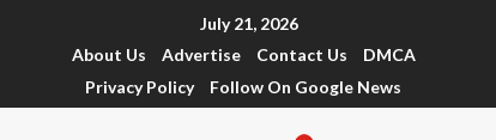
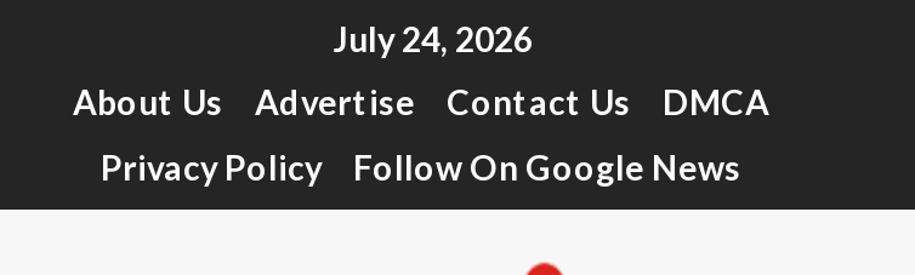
- July 21, 2026
+ July 24, 2026
